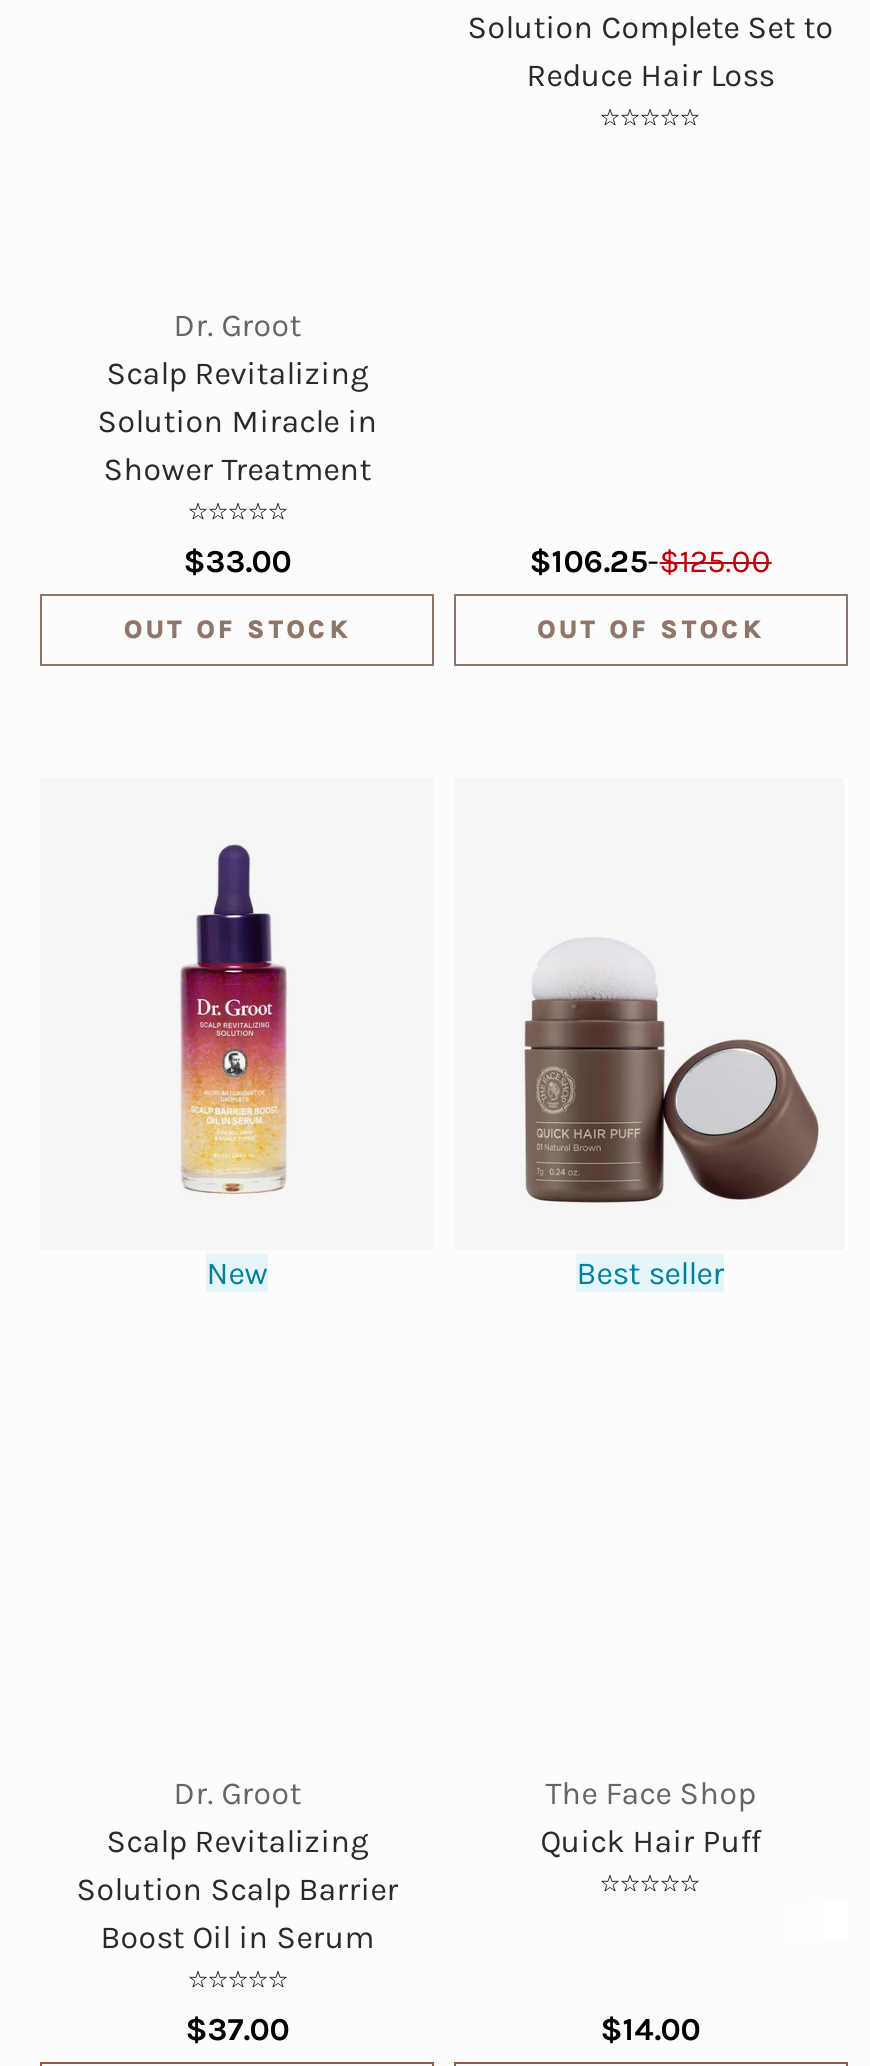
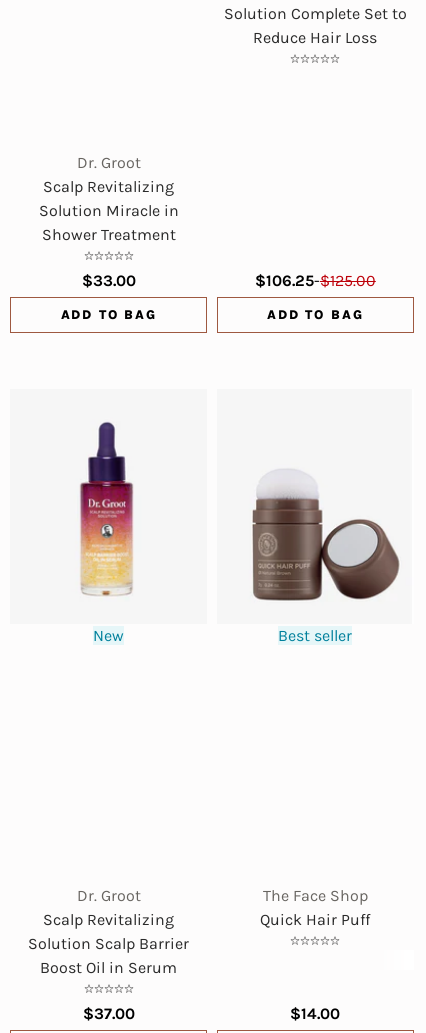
- OUT OF STOCK
+ ADD TO BAG

- OUT OF STOCK
+ ADD TO BAG
